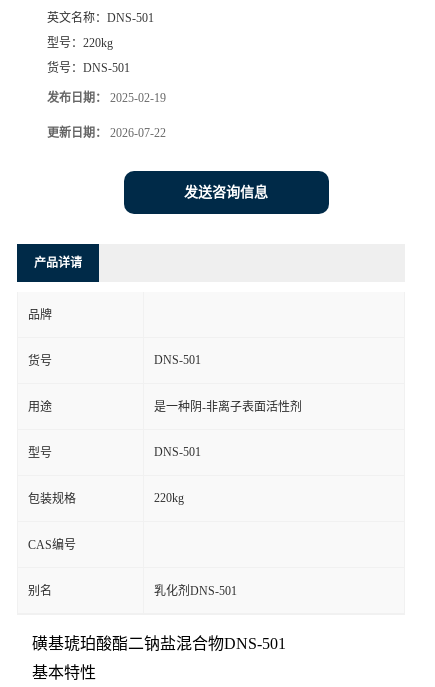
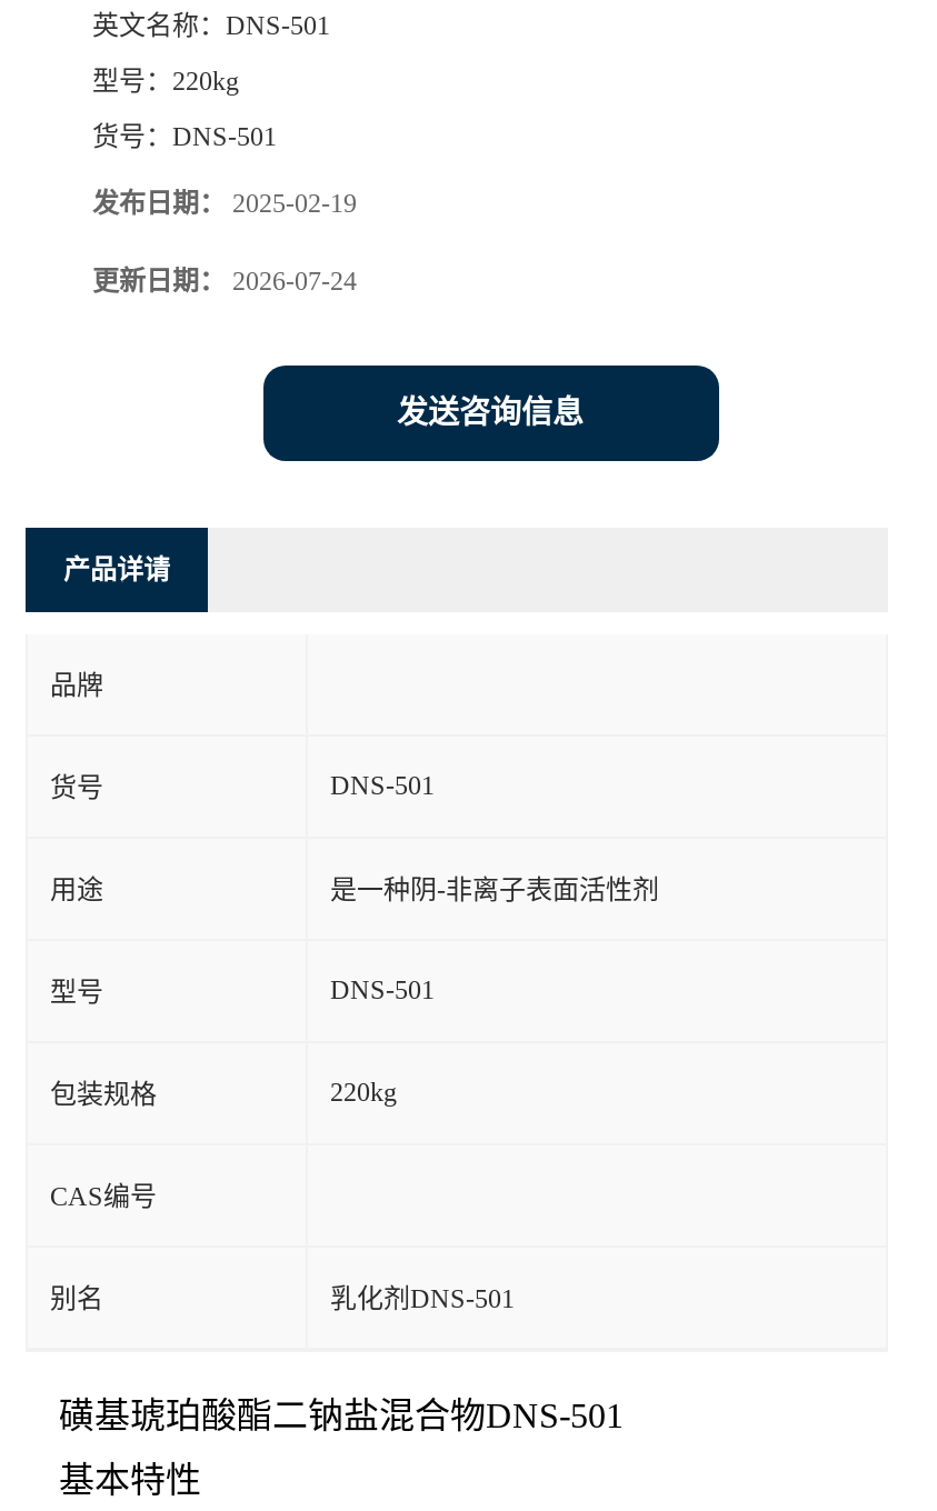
- 更新日期：2026-07-22
+ 更新日期：2026-07-24
